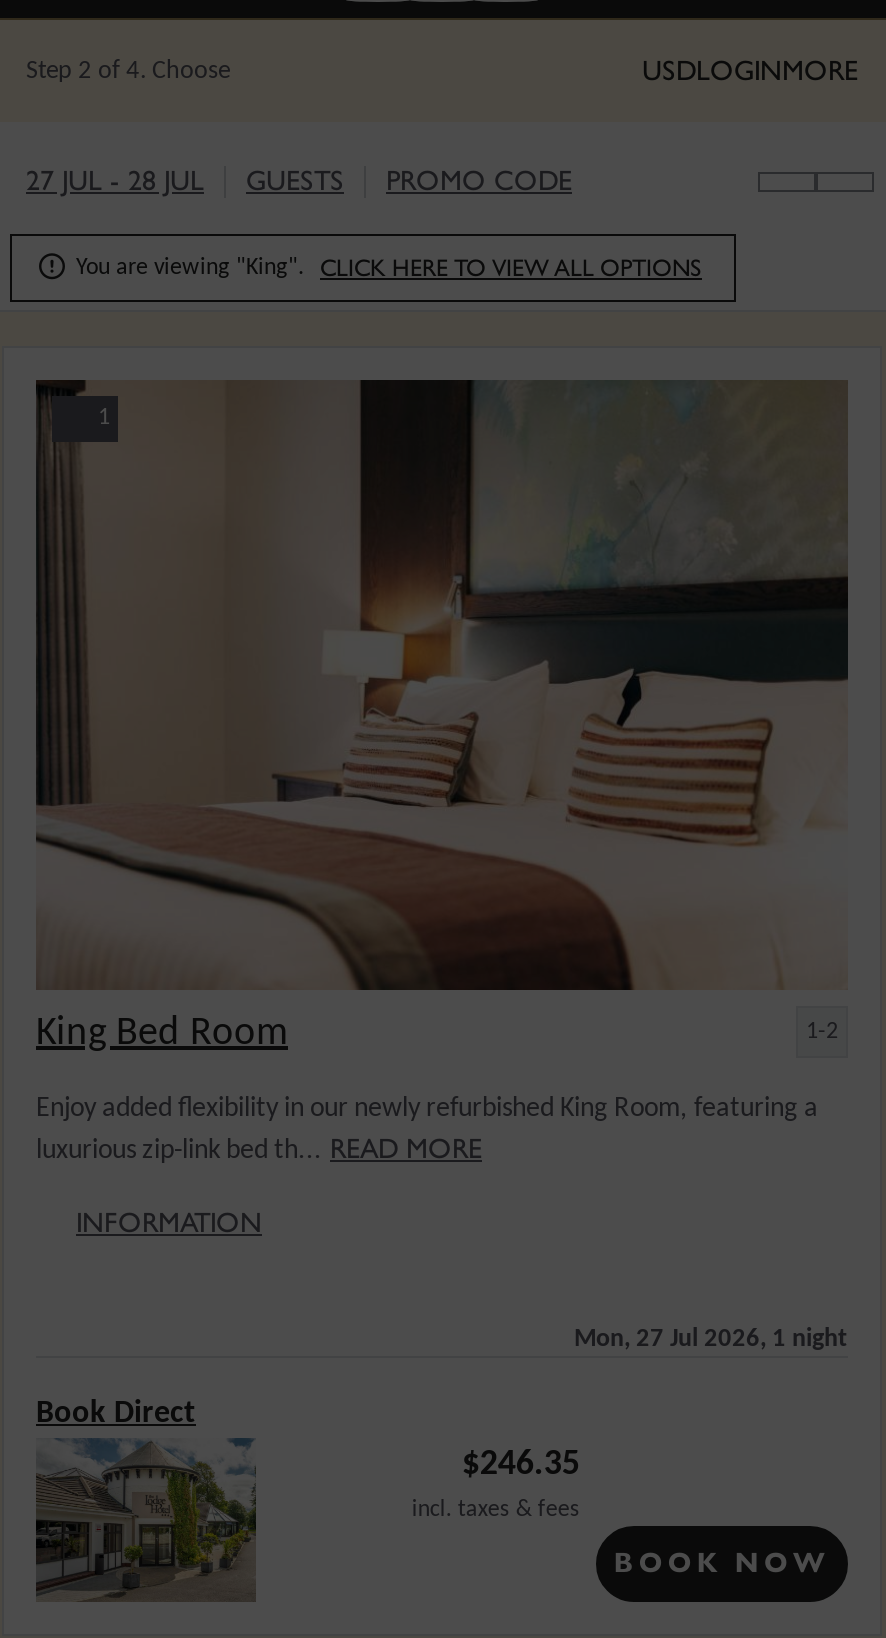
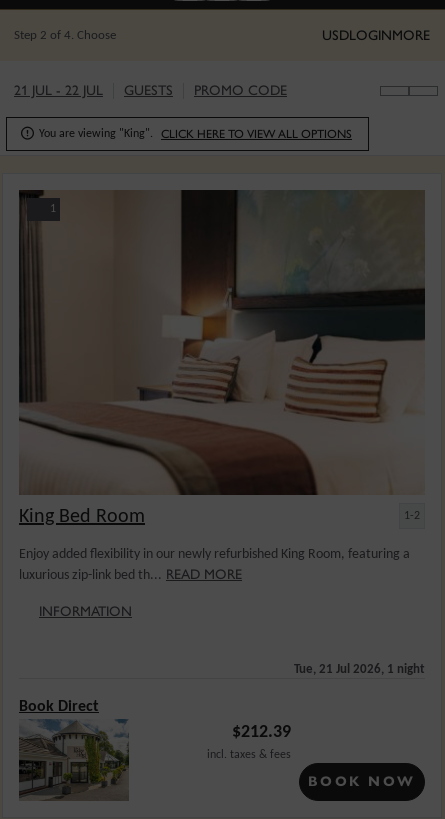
- 27 JUL - 28 JUL GUESTS PROMO CODE
+ 21 JUL - 22 JUL GUESTS PROMO CODE

- Mon, 27 Jul 2026, 1 night
+ Tue, 21 Jul 2026, 1 night

- $246.35
+ $212.39
